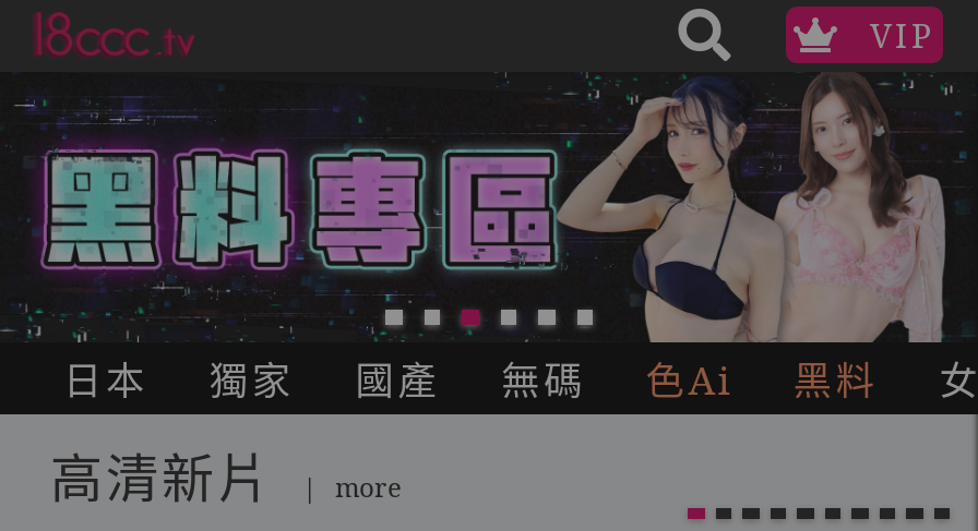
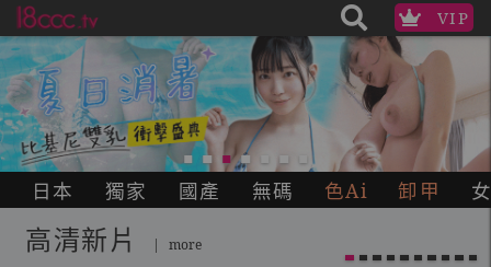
- [image]
- 黑料
+ [image]
+ 卸甲
